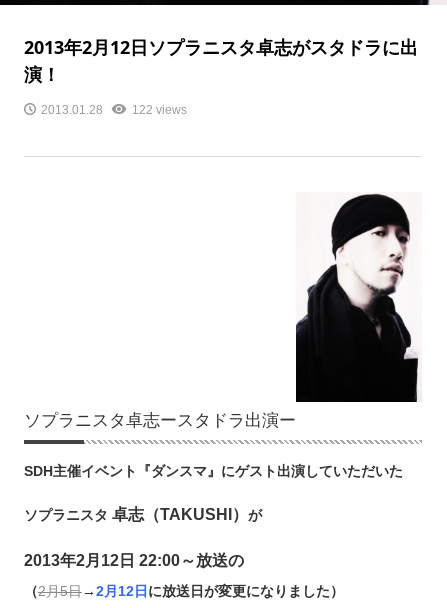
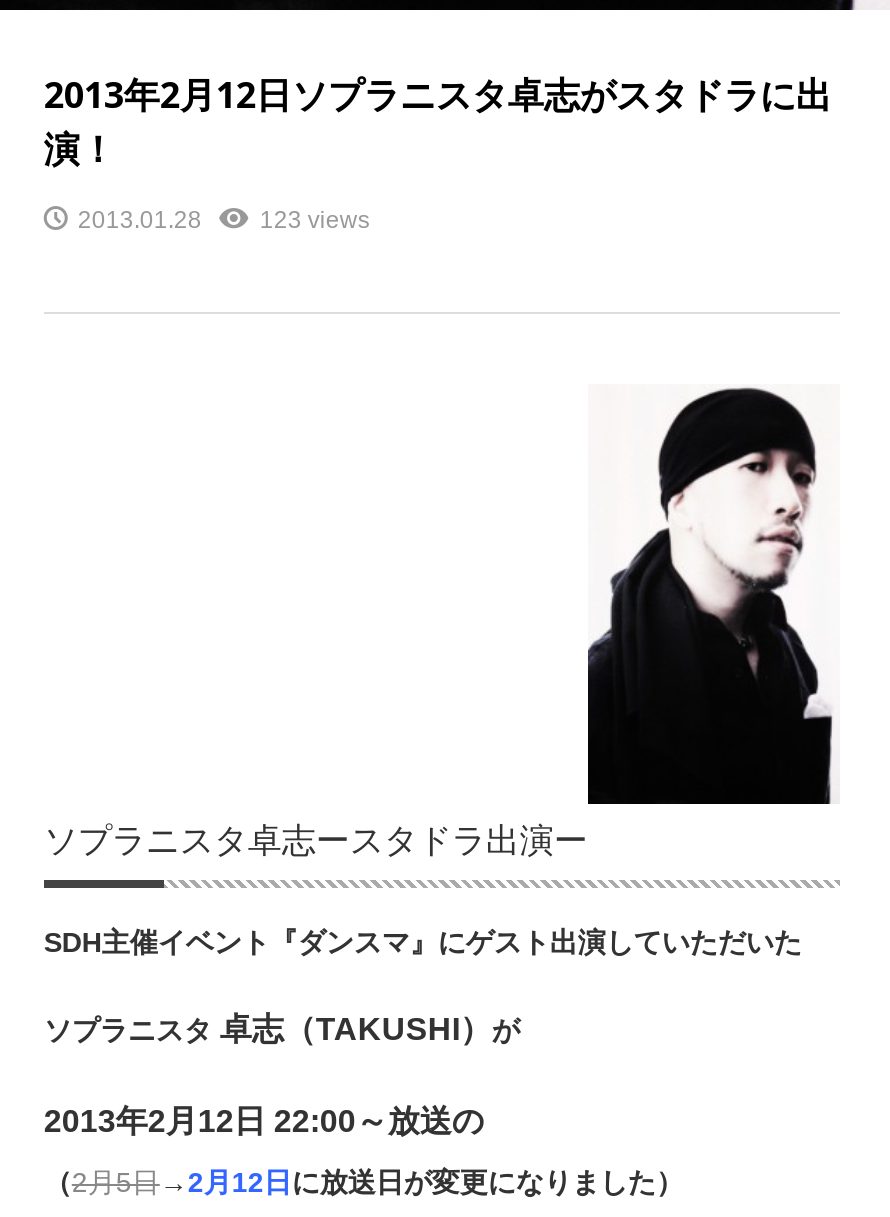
- 122 views
+ 123 views
